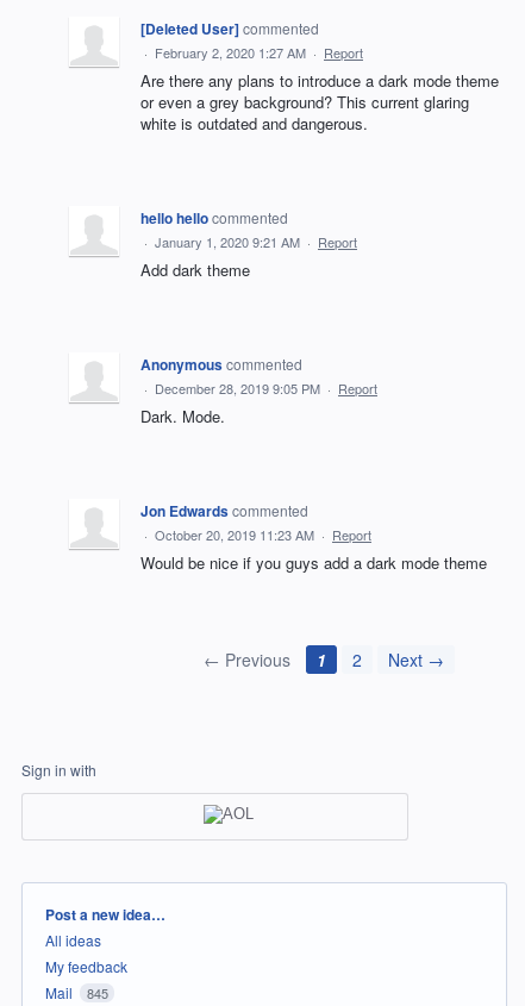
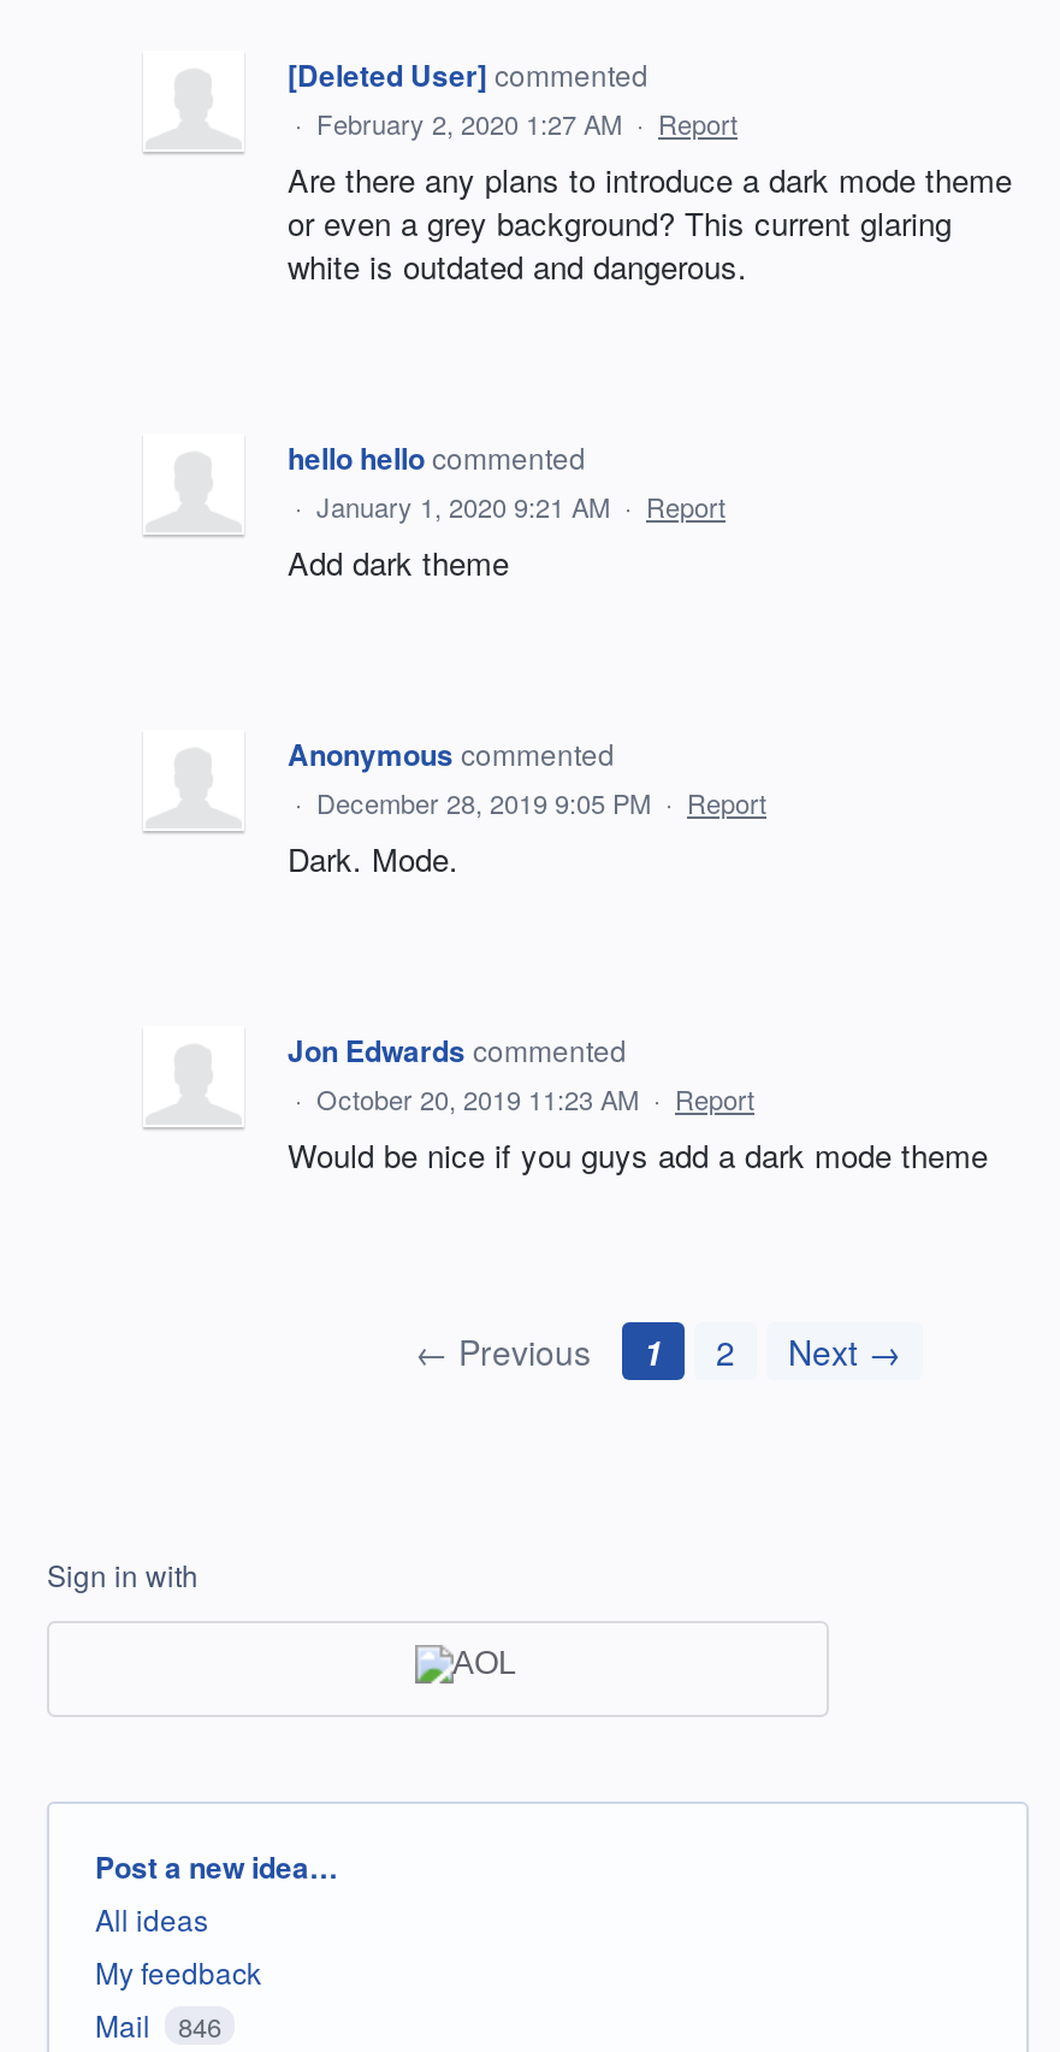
- Mail 845
+ Mail 846
